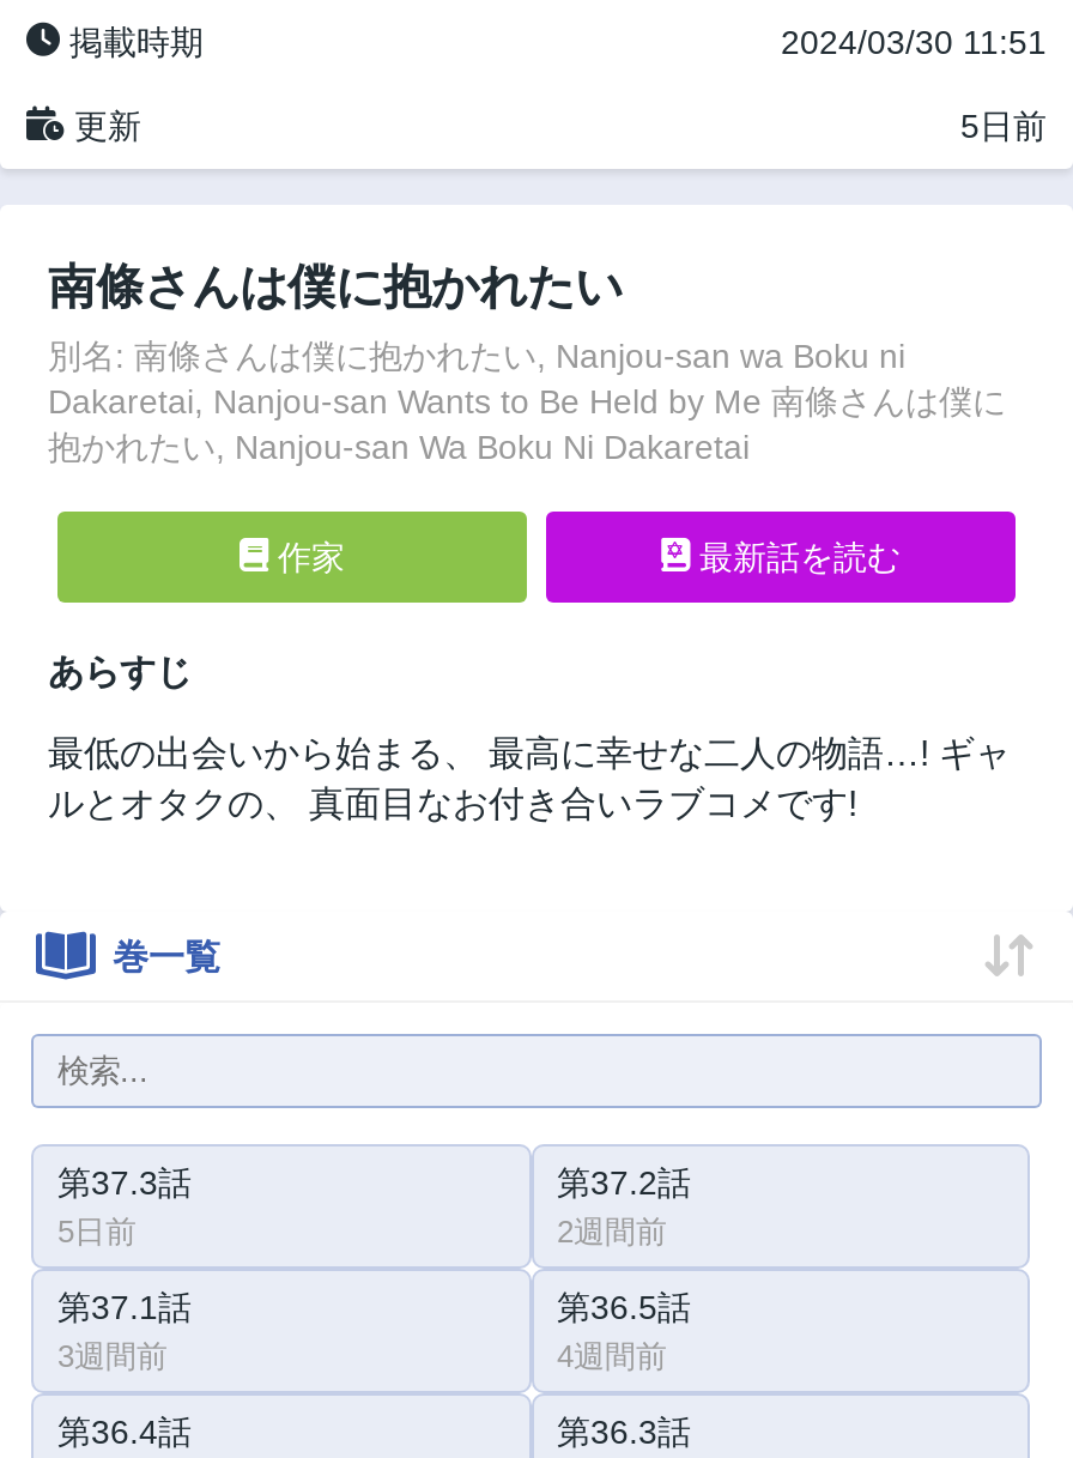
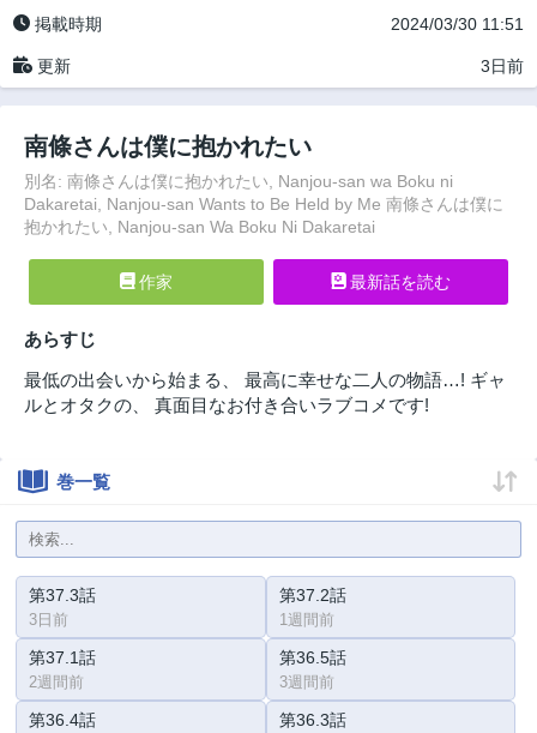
- 5日前
+ 3日前

- 5日前
+ 3日前

- 2週間前
+ 1週間前

- 3週間前
+ 2週間前

- 4週間前
+ 3週間前
